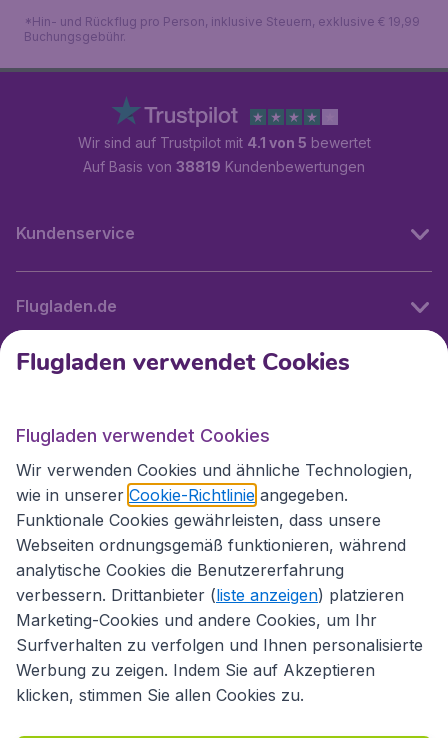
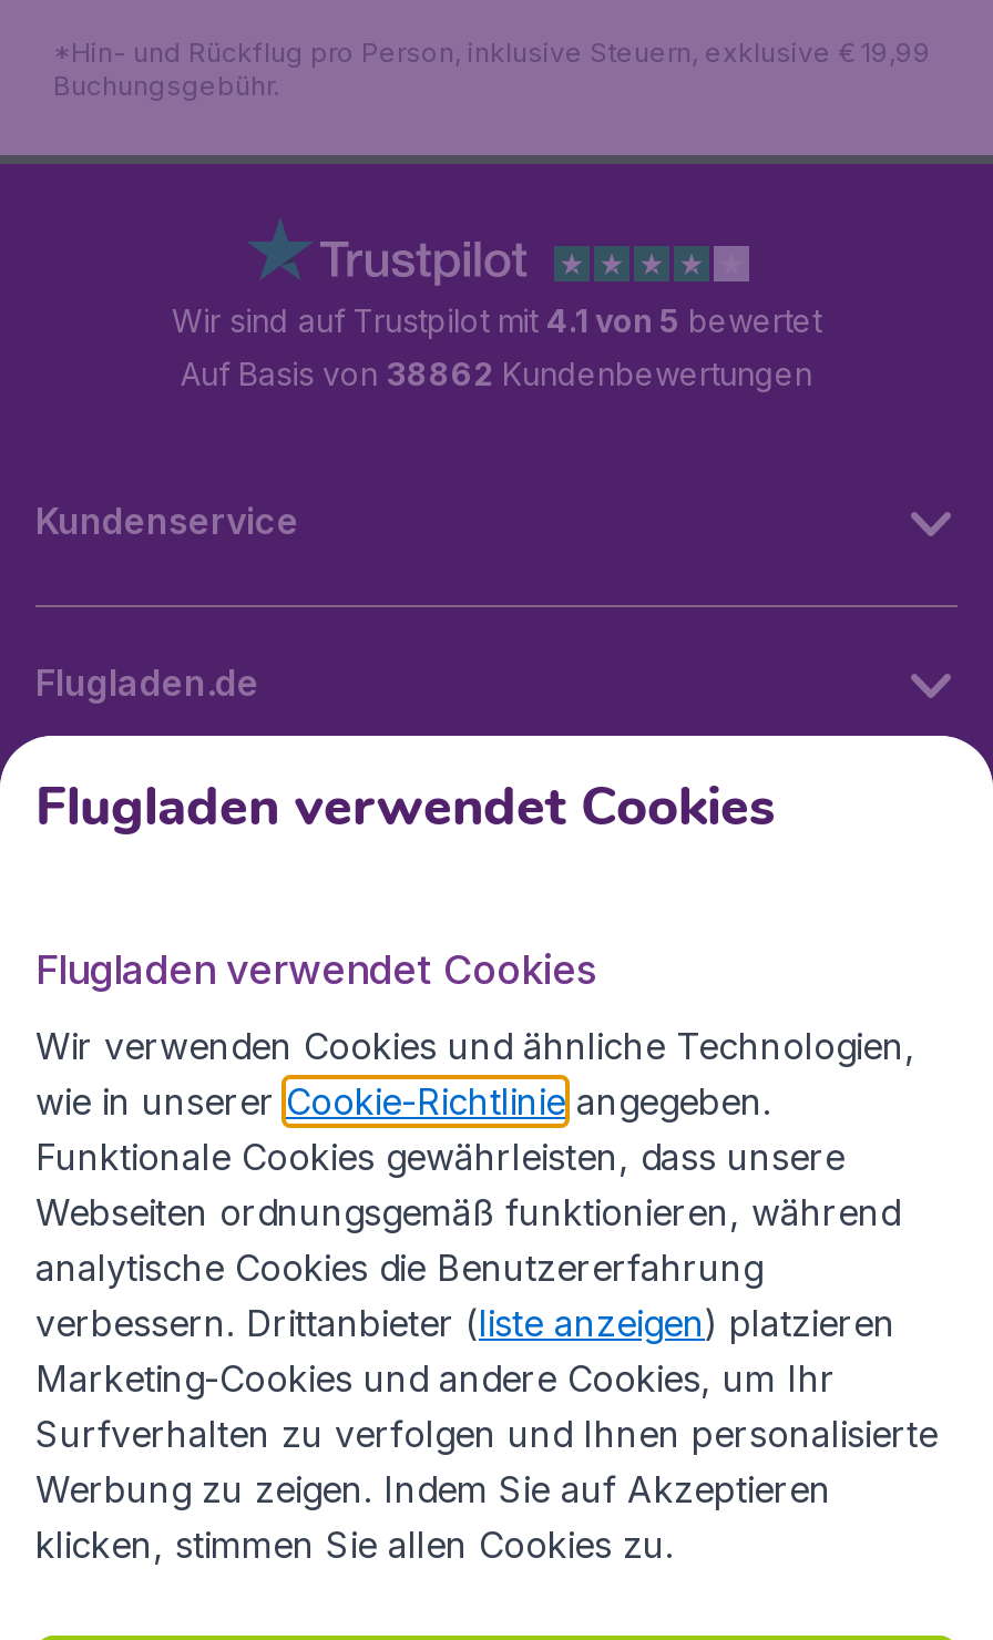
- Auf Basis von 38819 Kundenbewertungen
+ Auf Basis von 38862 Kundenbewertungen
